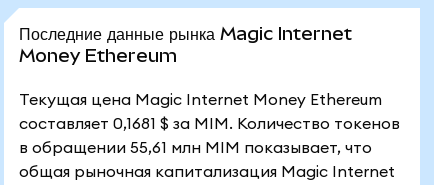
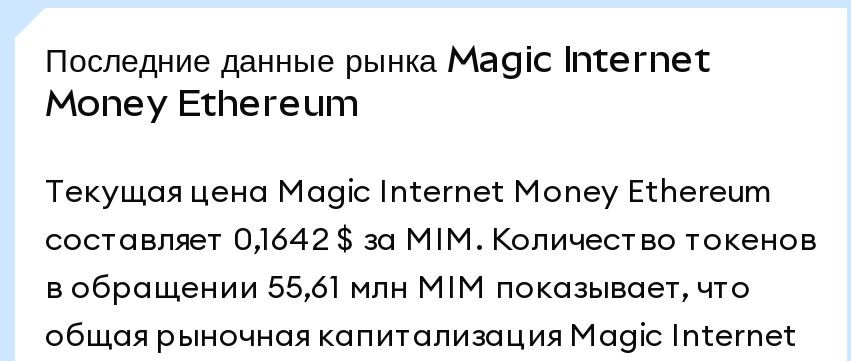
- составляет 0,1681 $ за MIM. Количество токенов
+ составляет 0,1642 $ за MIM. Количество токенов
